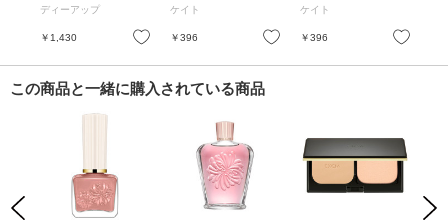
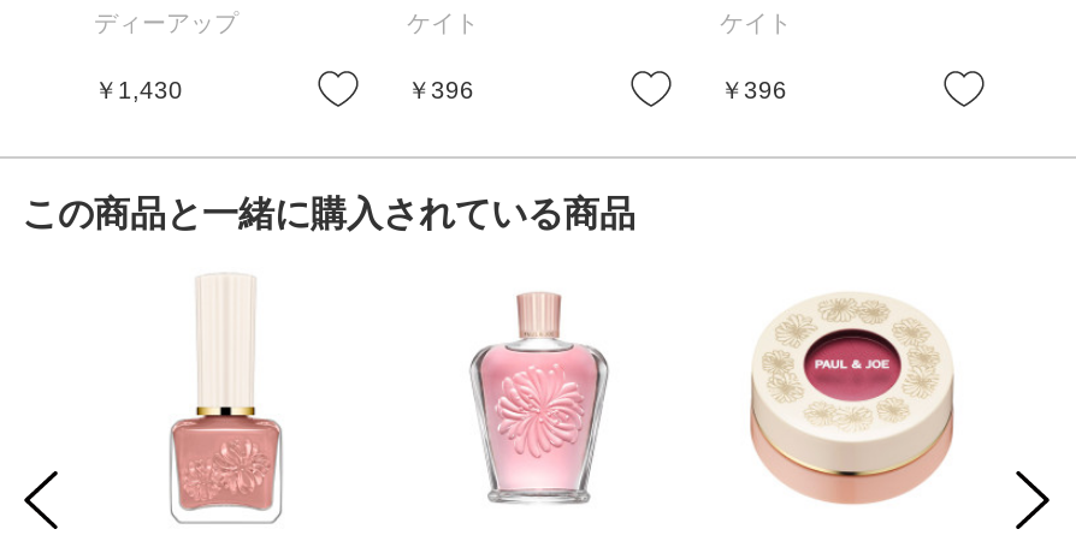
- [image]
+ [image]
